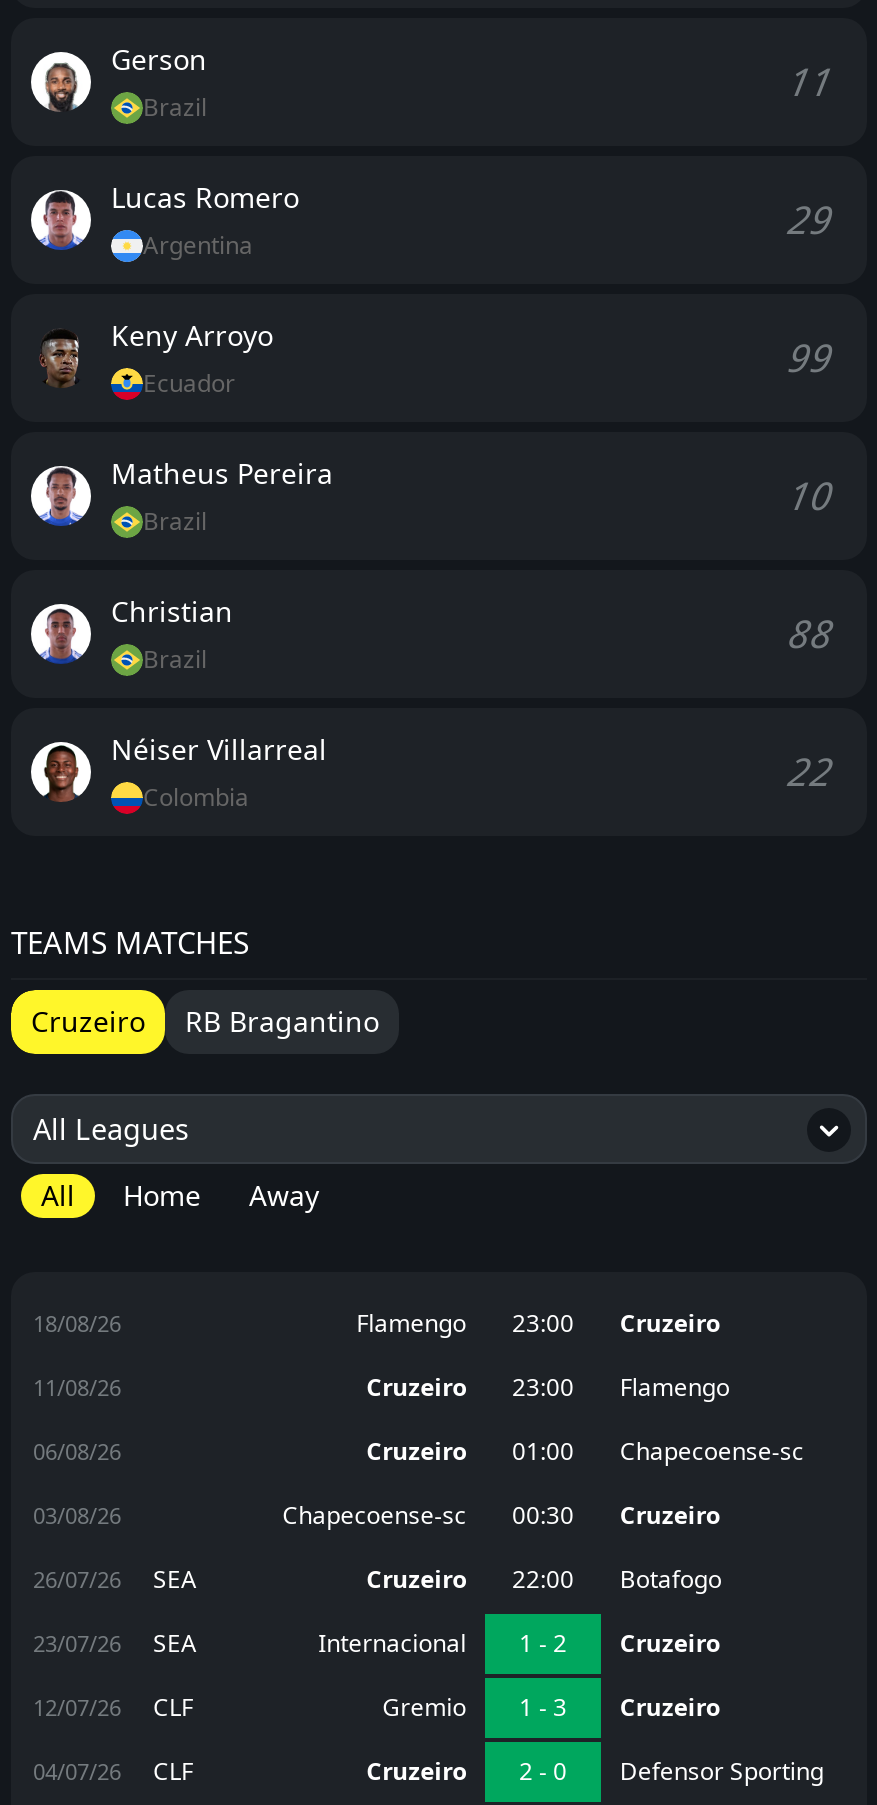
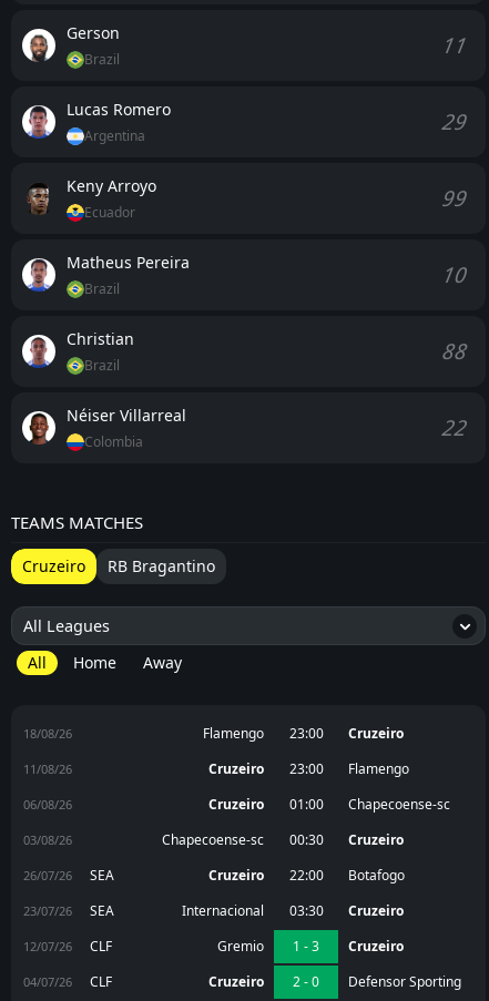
- Internacional 1 - 2 Cruzeiro
+ Internacional 03:30 Cruzeiro
